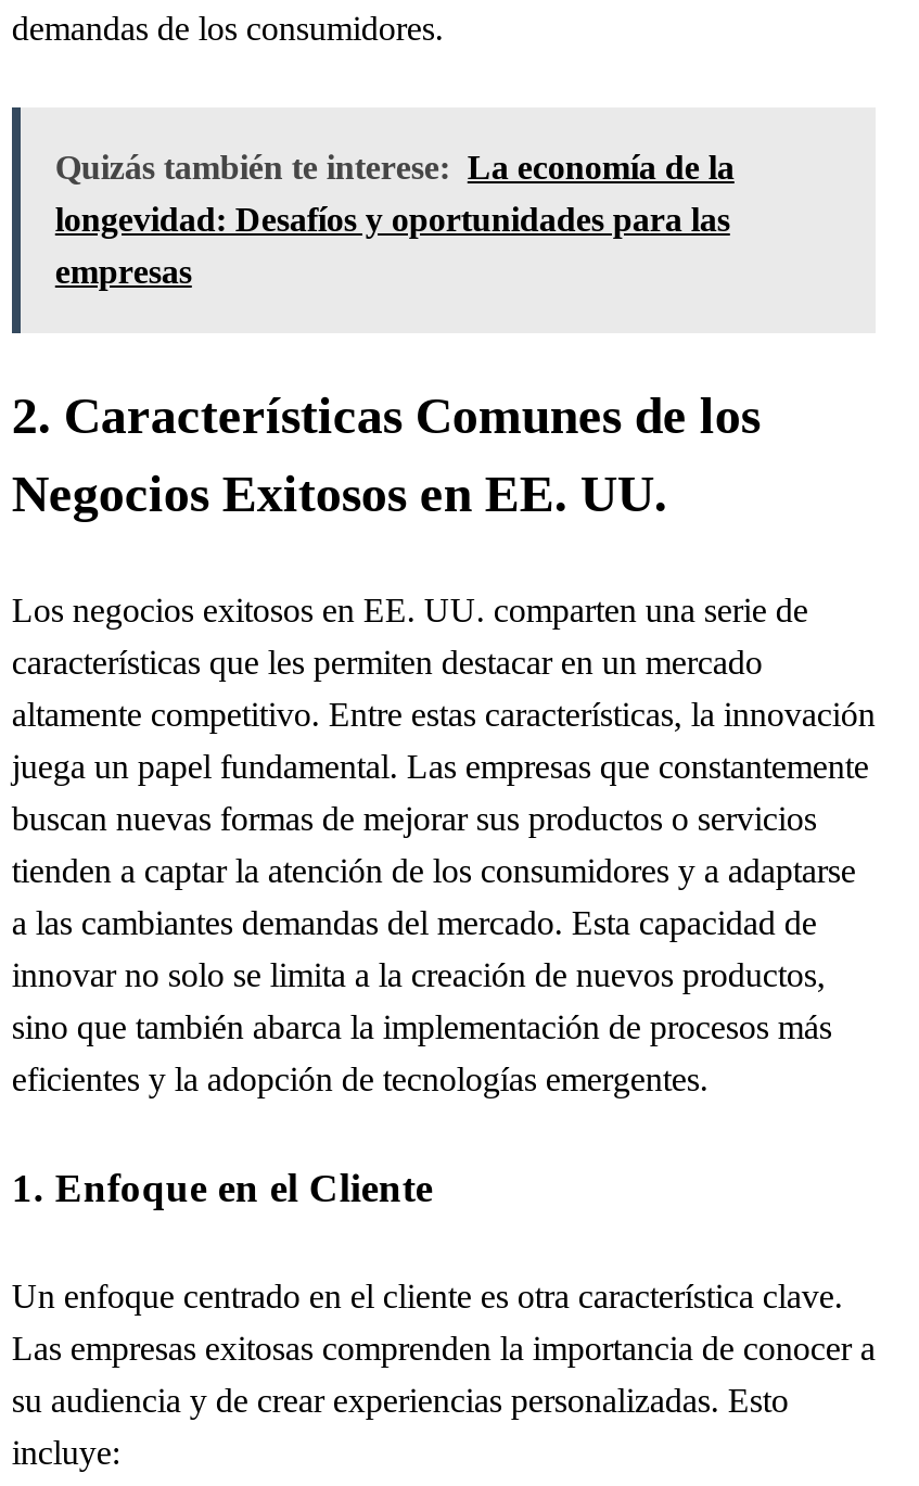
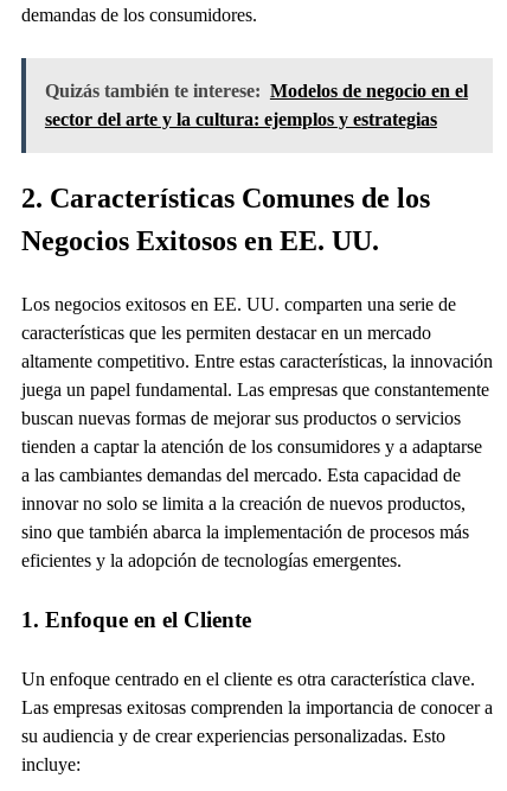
- Quizás también te interese: La economía de la
- longevidad: Desafíos y oportunidades para las
- empresas
+ Quizás también te interese: Modelos de negocio en el
+ sector del arte y la cultura: ejemplos y estrategias
